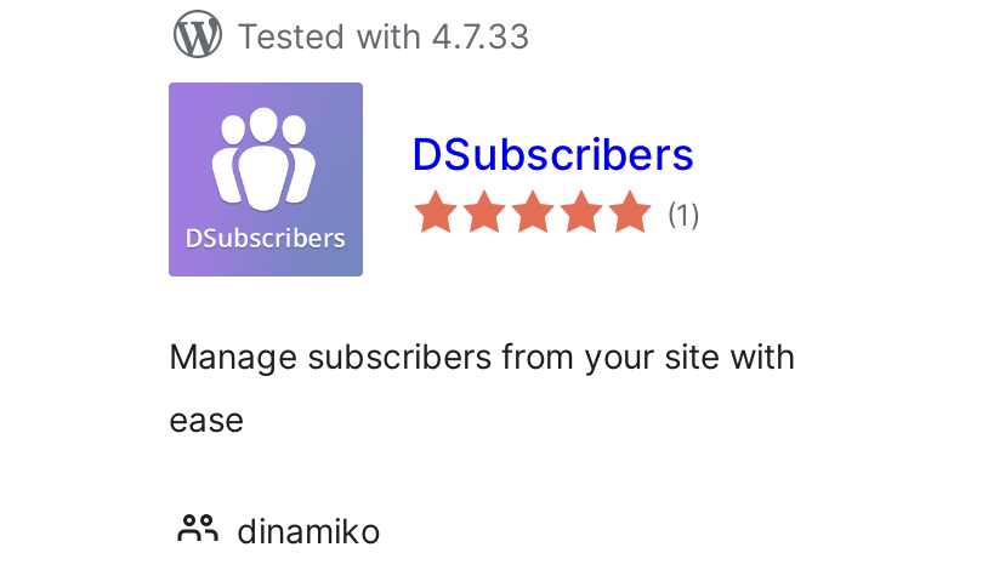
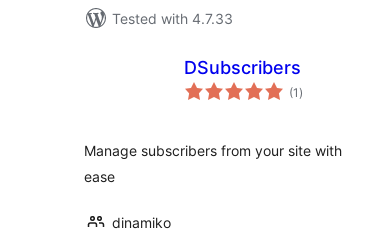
- [image]
